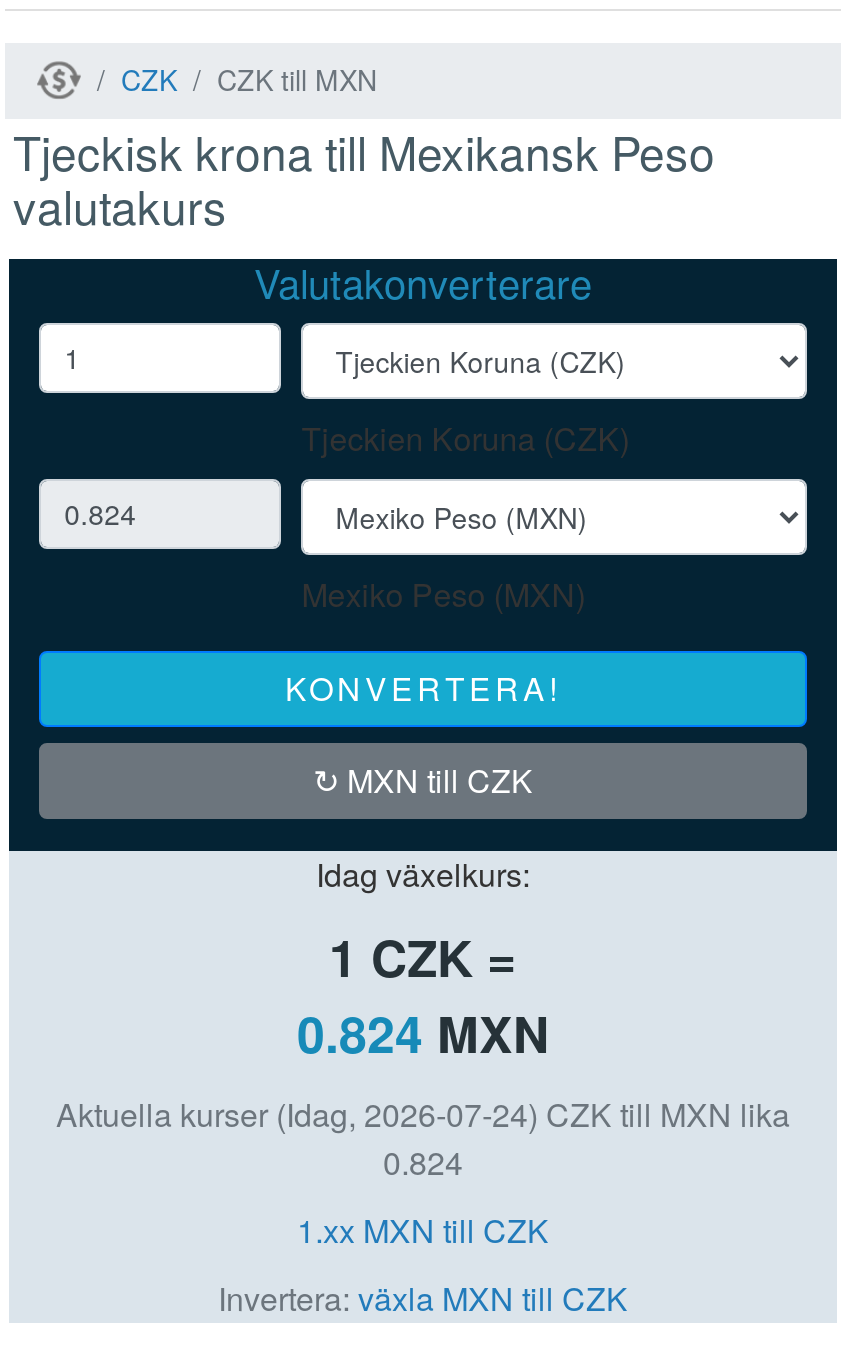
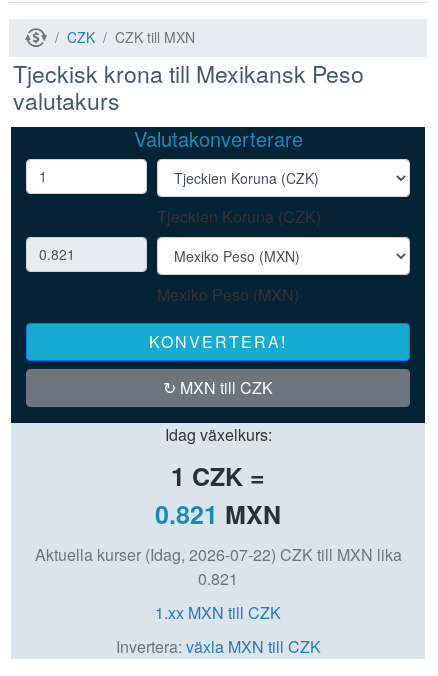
- 0.824 MXN
+ 0.821 MXN

- Aktuella kurser (Idag, 2026-07-24) CZK till MXN lika
+ Aktuella kurser (Idag, 2026-07-22) CZK till MXN lika

- 0.824
+ 0.821
